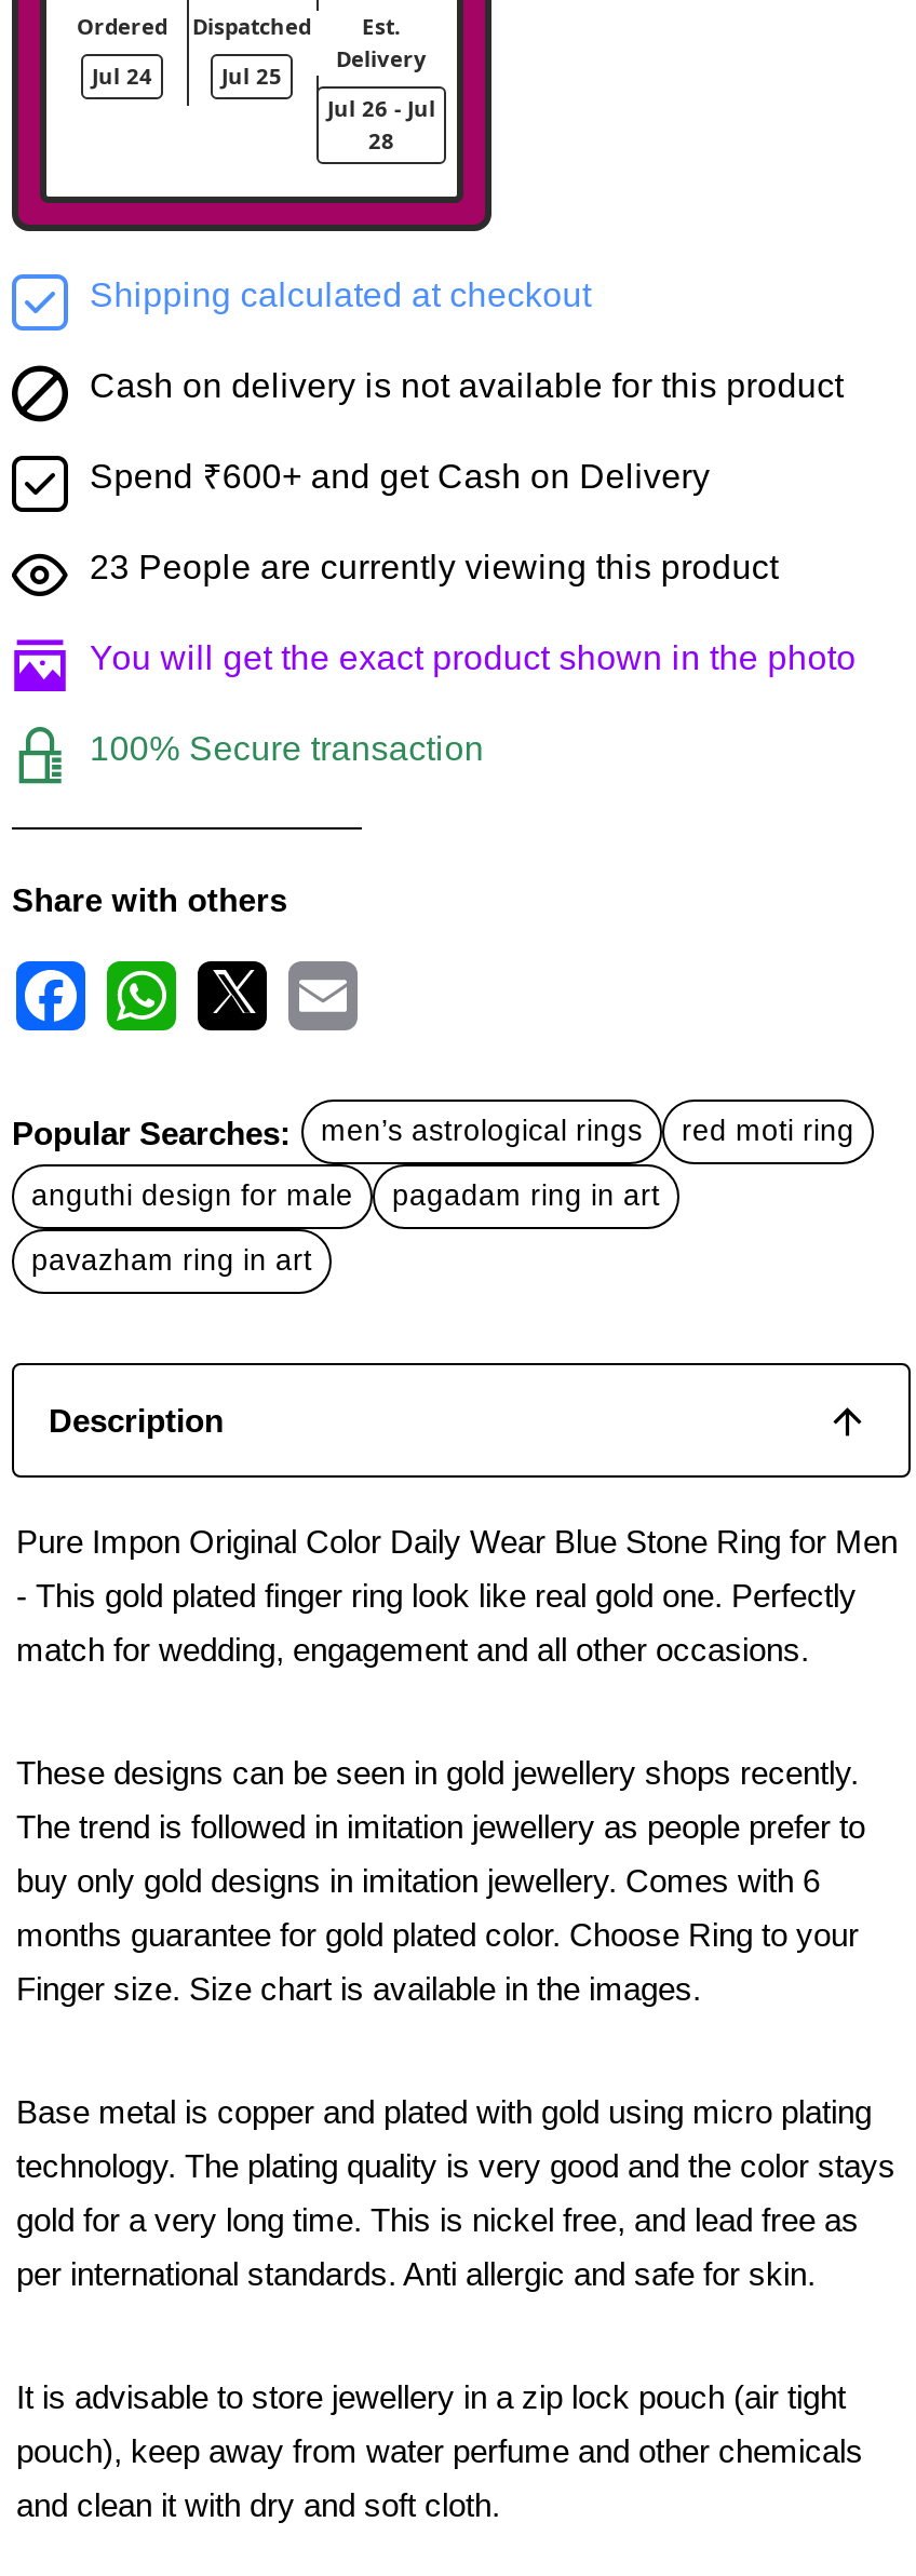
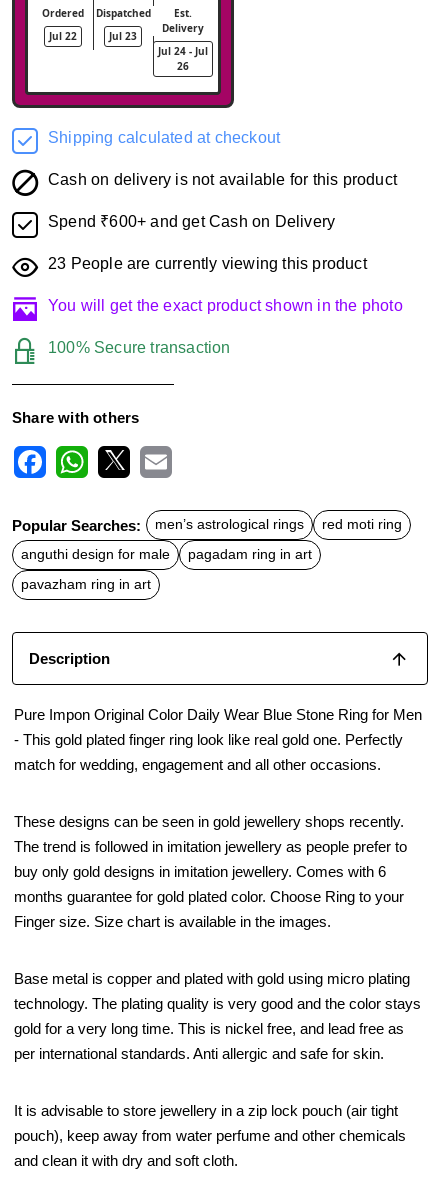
- Jul 24
+ Jul 22

- Jul 25
+ Jul 23

- Jul 26 - Jul
+ Jul 24 - Jul

- 28
+ 26
